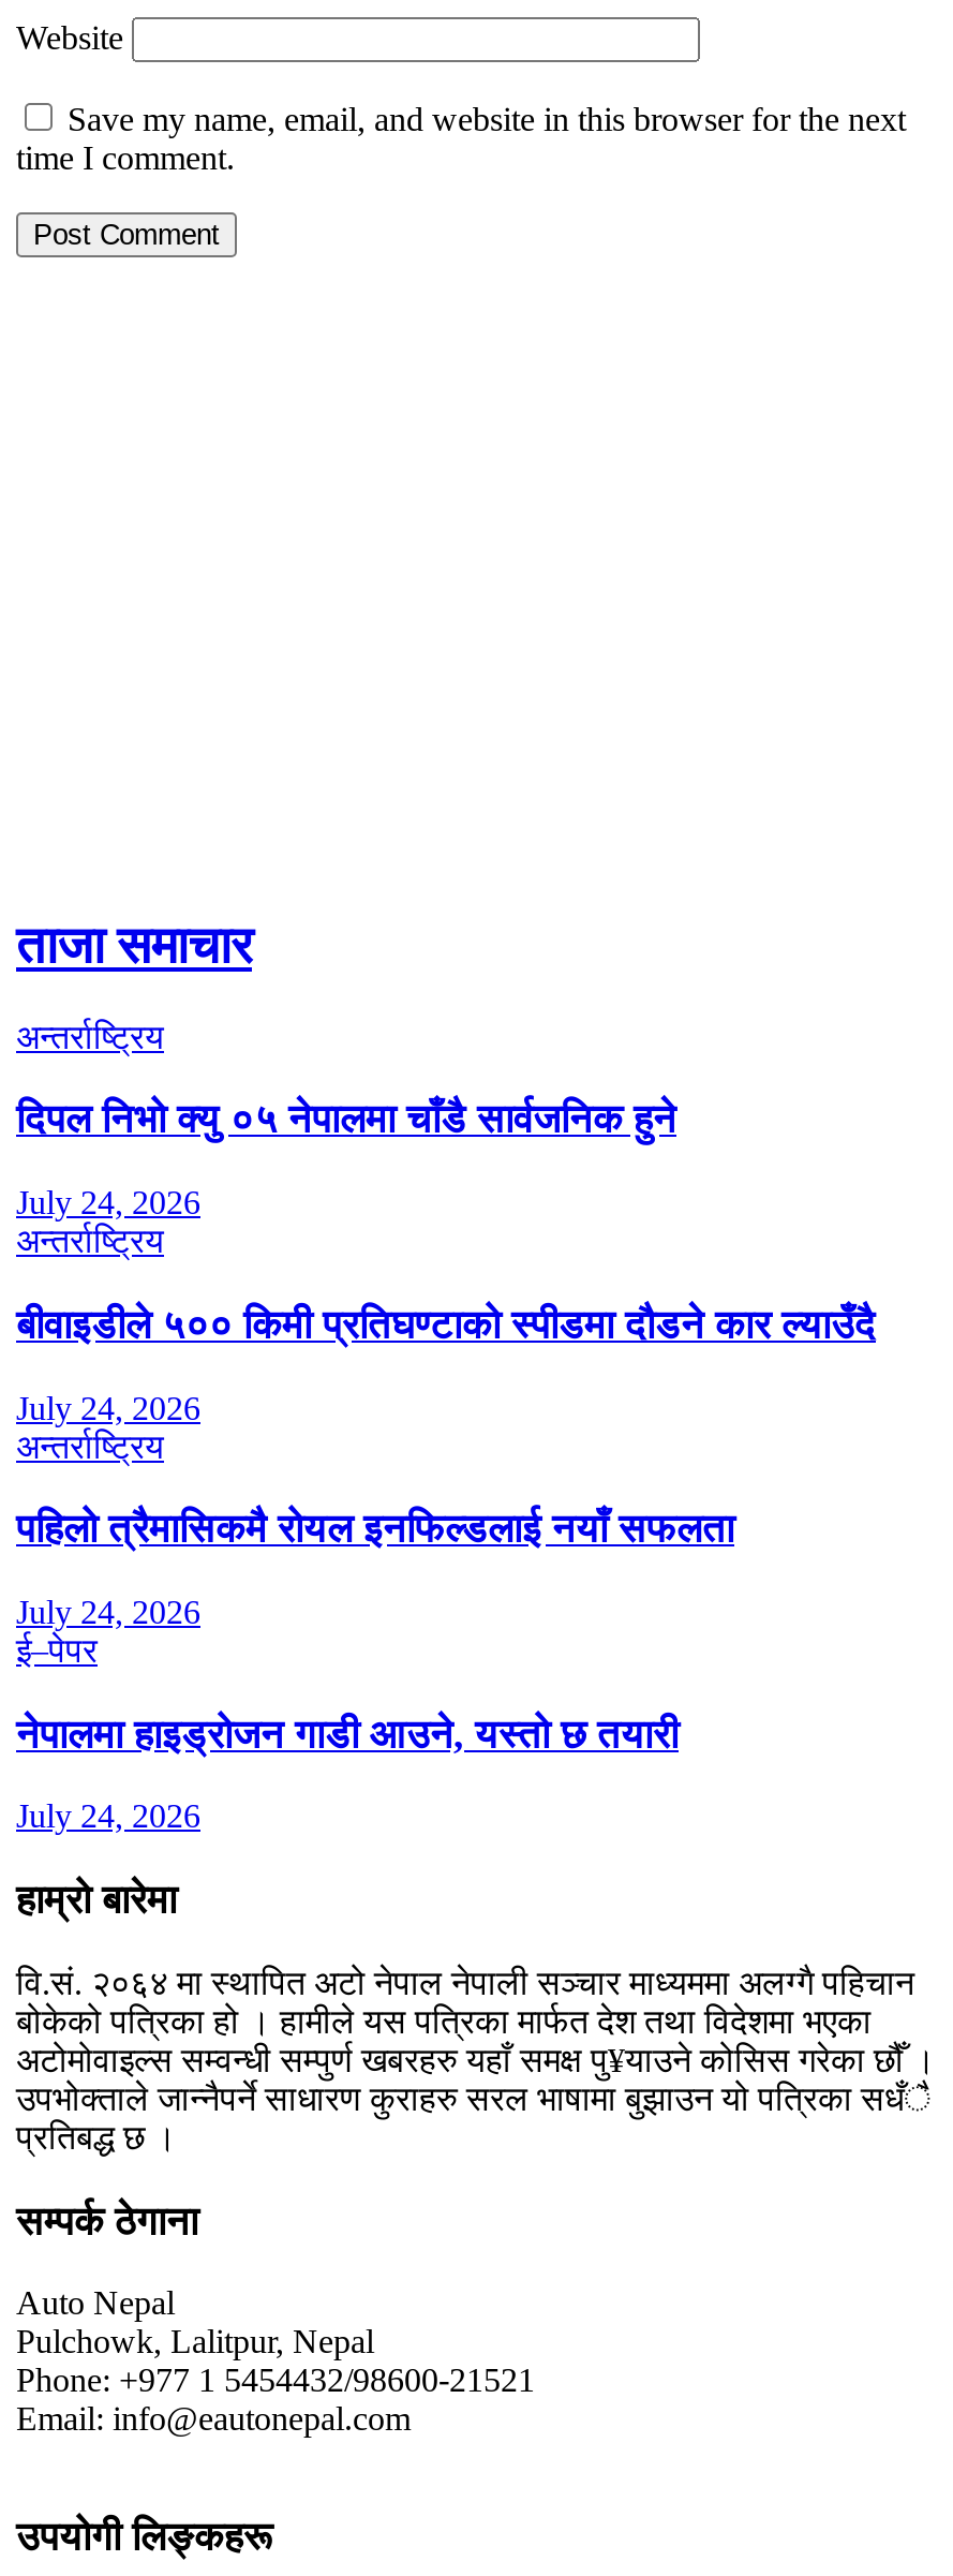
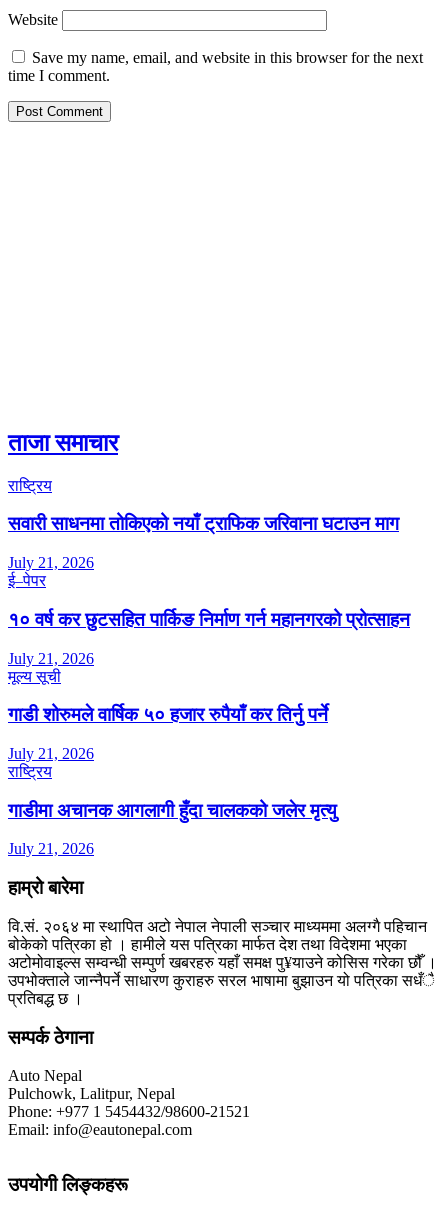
- अन्तर्राष्ट्रिय
- दिपल निभो क्यु ०५ नेपालमा चाँडै सार्वजनिक हुने
- July 24, 2026
- अन्तर्राष्ट्रिय
- बीवाइडीले ५०० किमी प्रतिघण्टाको स्पीडमा दौडने कार ल्याउँदै
- July 24, 2026
- अन्तर्राष्ट्रिय
- पहिलो त्रैमासिकमै रोयल इनफिल्डलाई नयाँ सफलता
- July 24, 2026
+ राष्ट्रिय
+ सवारी साधनमा तोकिएको नयाँ ट्राफिक जरिवाना घटाउन माग
+ July 21, 2026

moved up: ई–पेपर

- नेपालमा हाइड्रोजन गाडी आउने, यस्तो छ तयारी
- July 24, 2026
+ १० वर्ष कर छुटसहित पार्किङ निर्माण गर्न महानगरको प्रोत्साहन
+ July 21, 2026
+ मूल्य सूची
+ गाडी शोरुमले वार्षिक ५० हजार रुपैयाँ कर तिर्नु पर्ने
+ July 21, 2026
+ राष्ट्रिय
+ गाडीमा अचानक आगलागी हुँदा चालकको जलेर मृत्यु
+ July 21, 2026
